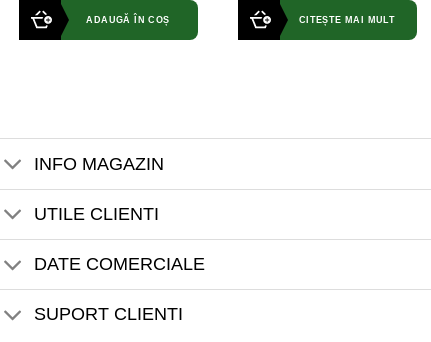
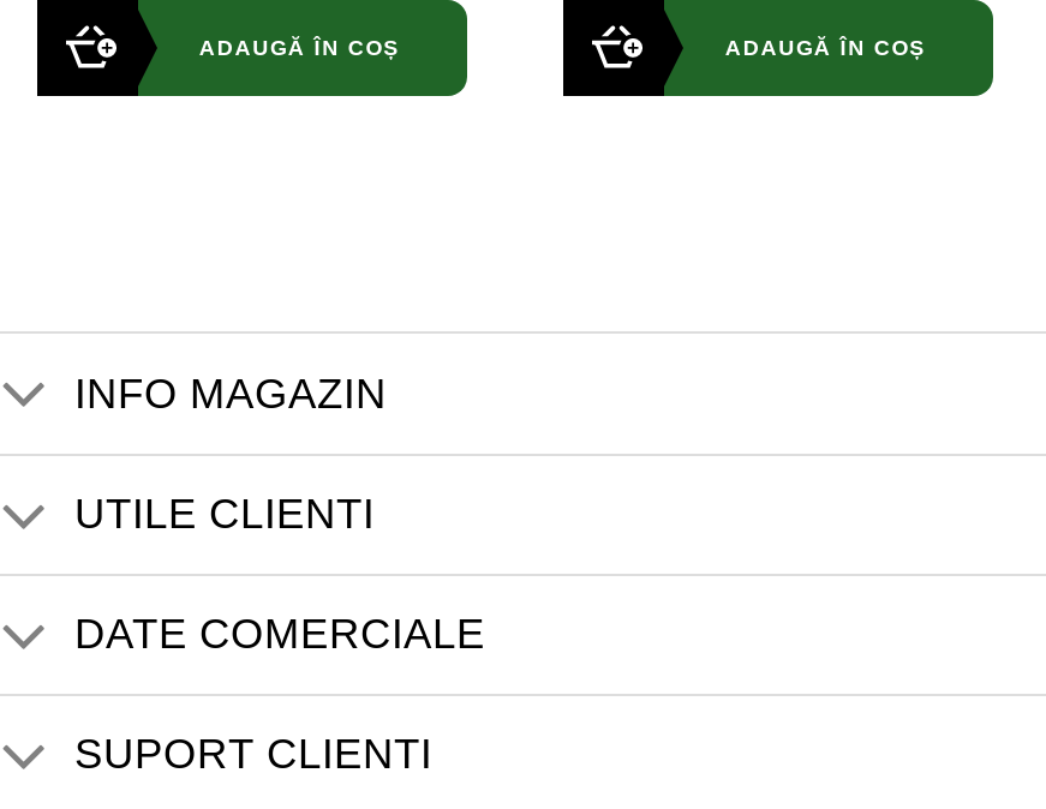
- CITEȘTE MAI MULT
+ ADAUGĂ ÎN COȘ
